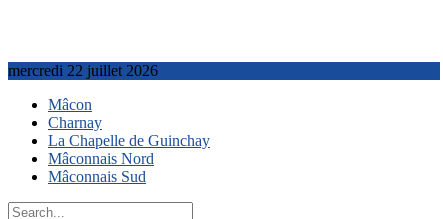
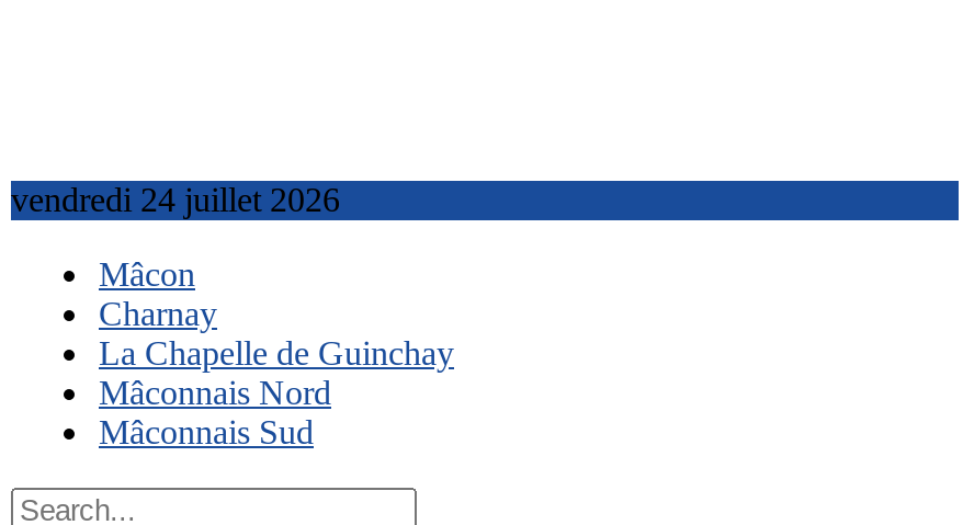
- mercredi 22 juillet 2026
+ vendredi 24 juillet 2026
